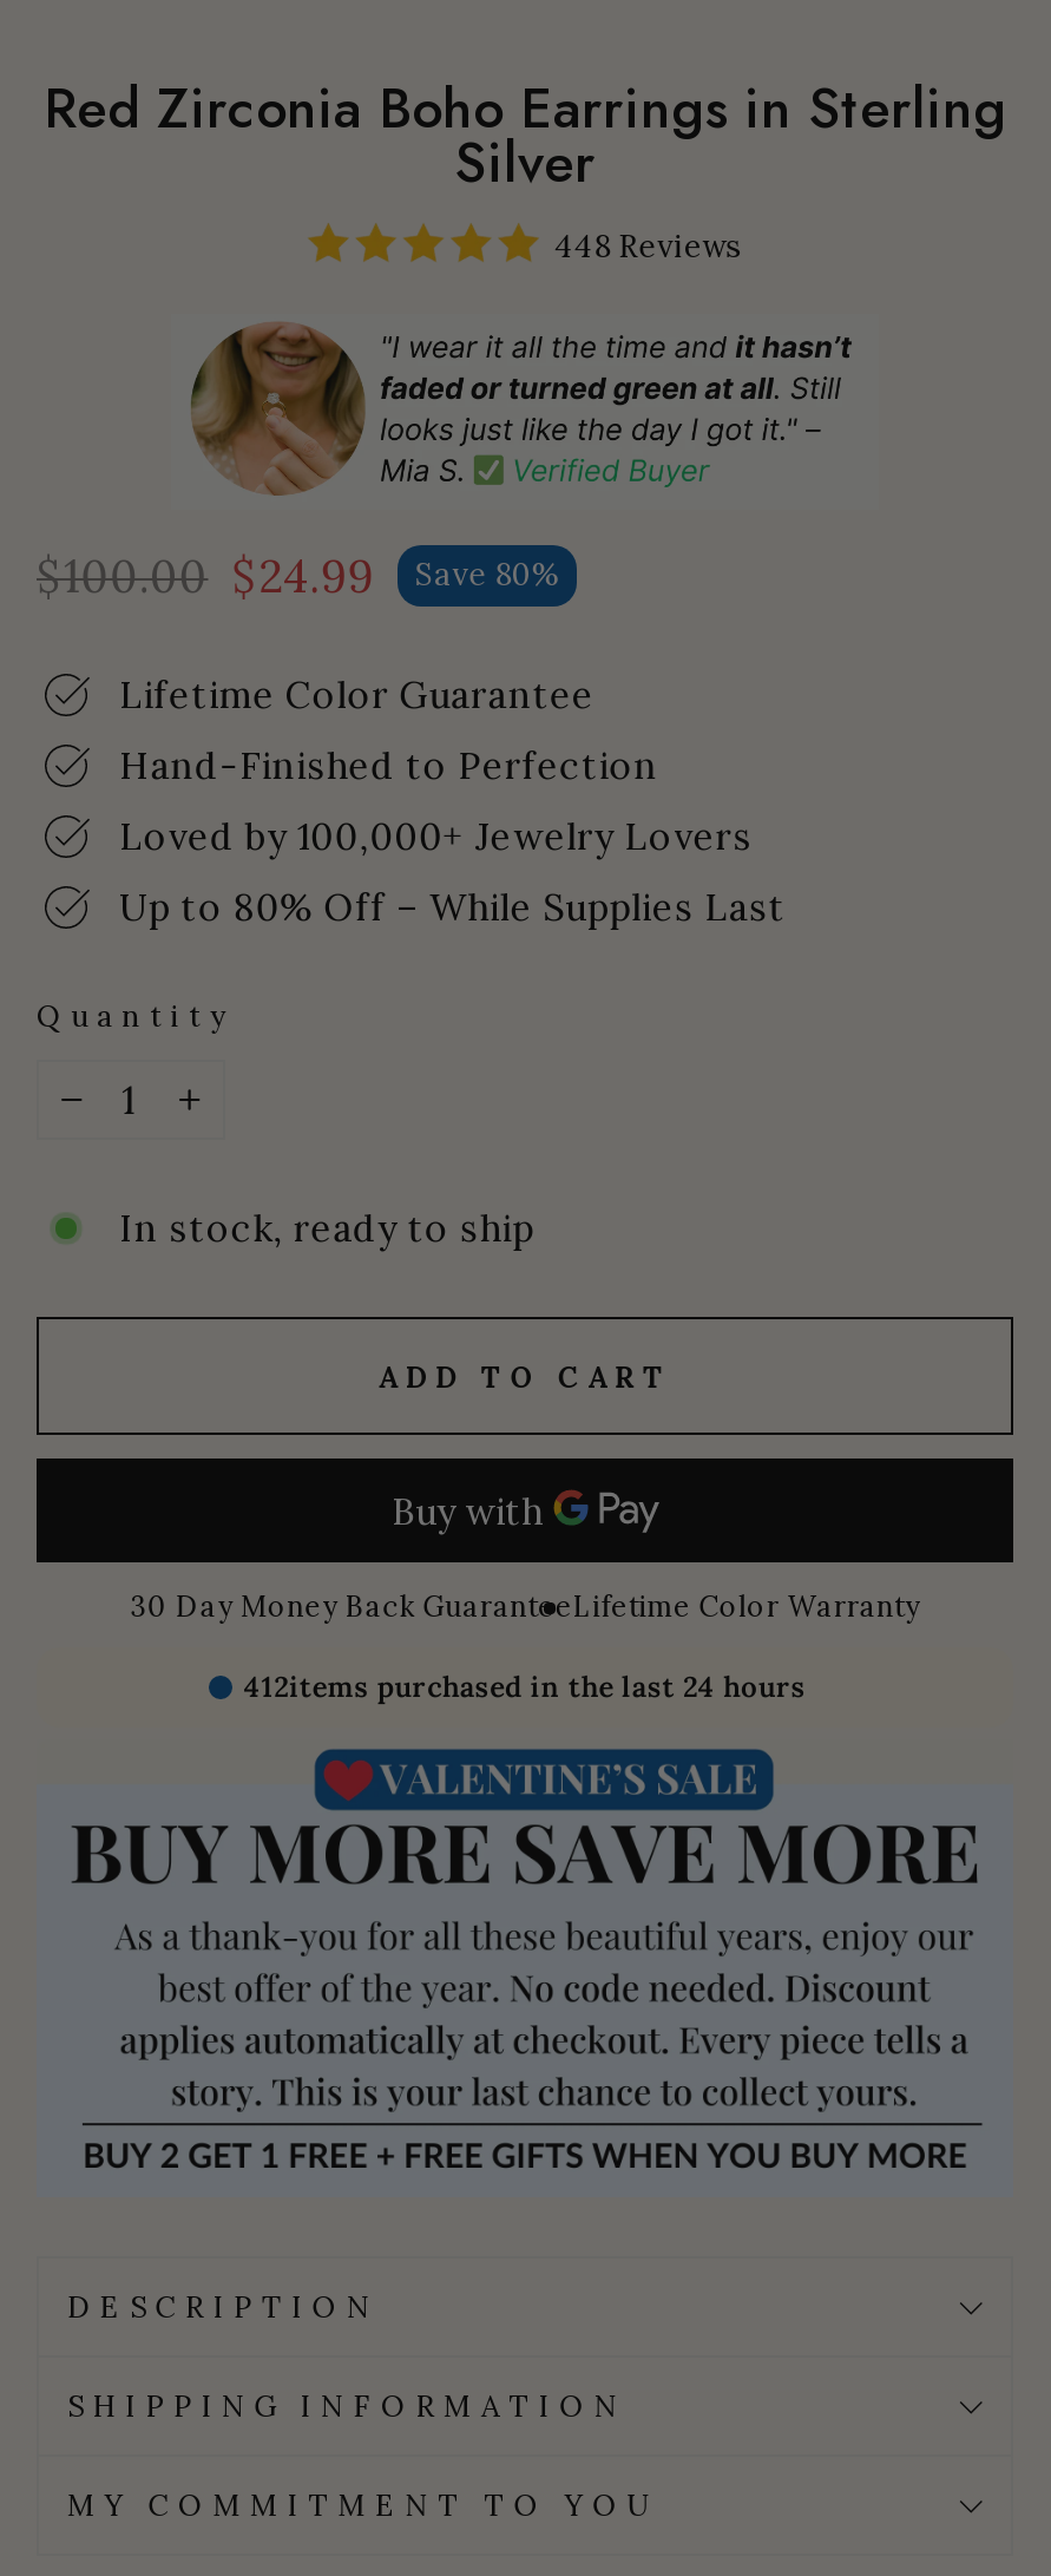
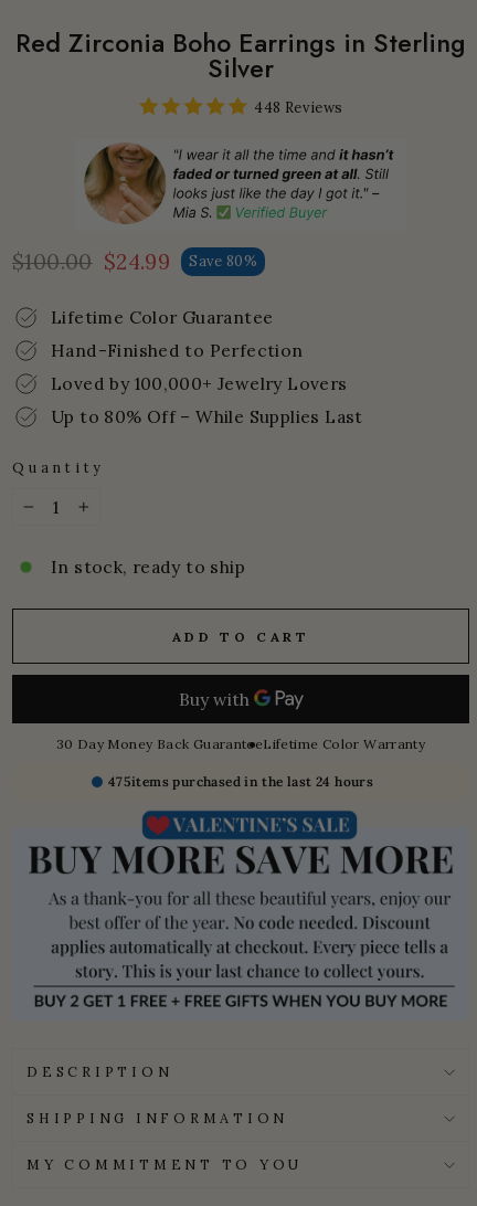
- 412items purchased in the last 24 hours
+ 475items purchased in the last 24 hours
